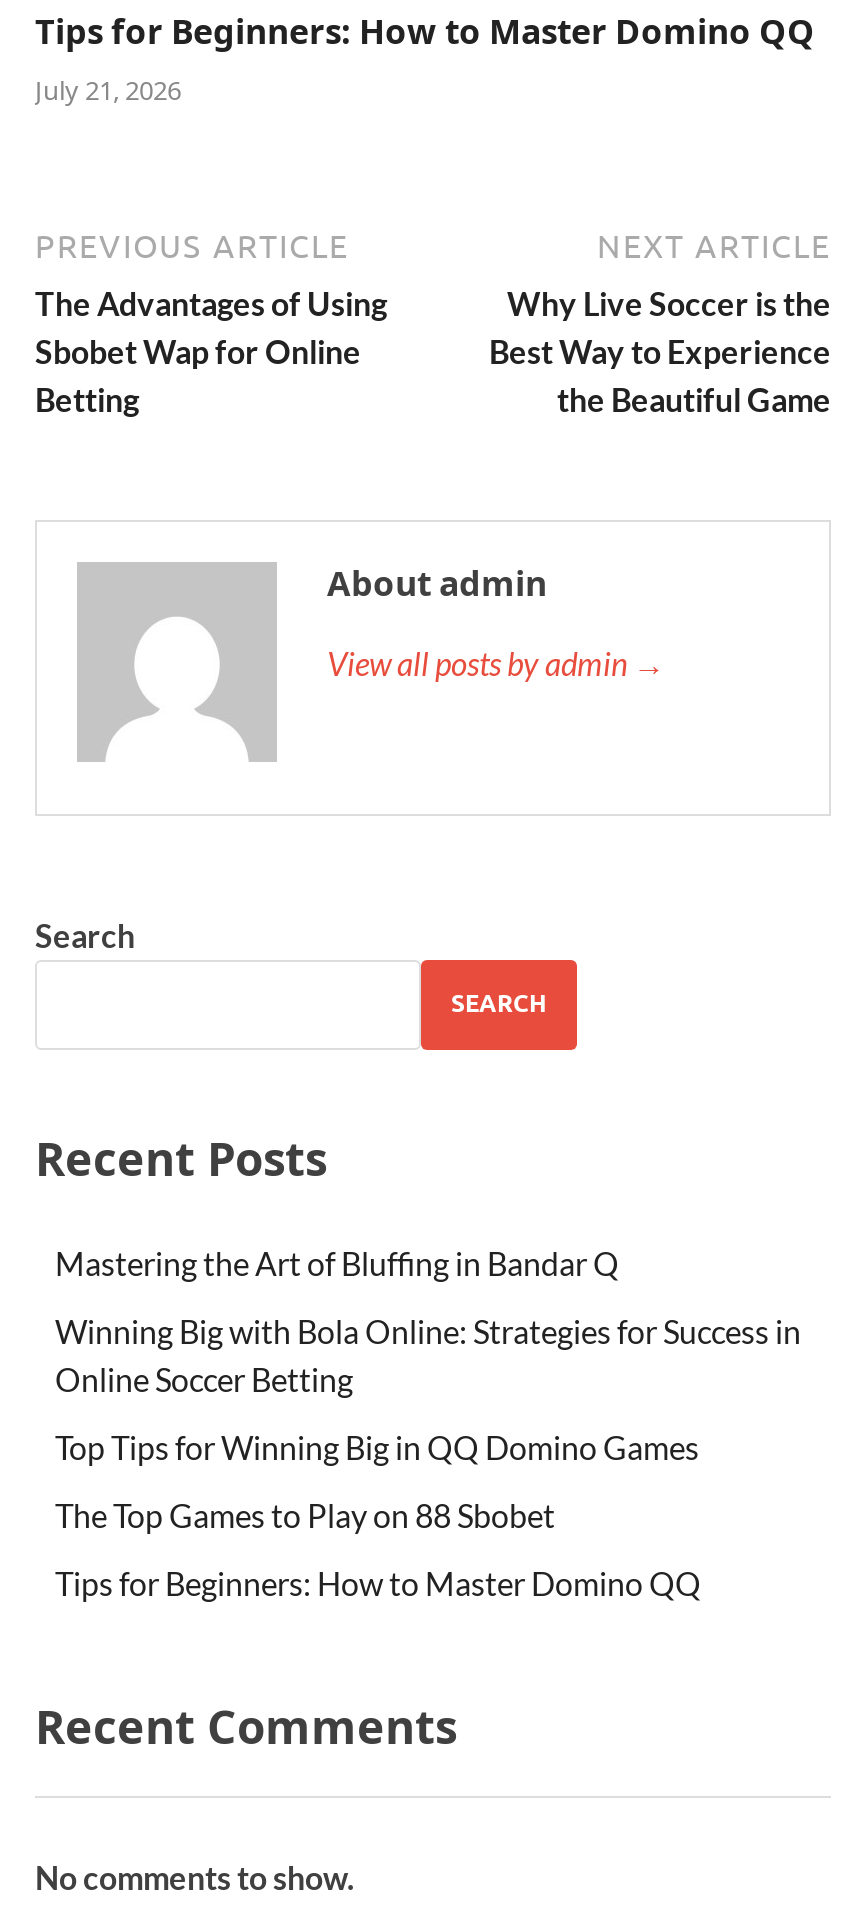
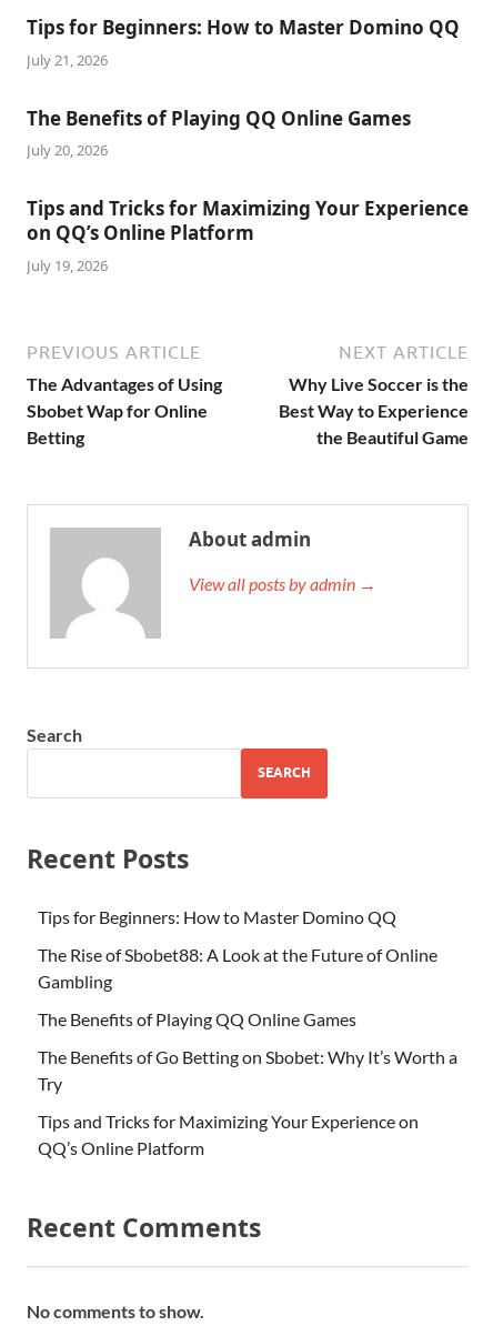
+ The Benefits of Playing QQ Online Games
+ July 20, 2026
+ Tips and Tricks for Maximizing Your Experience
+ on QQ’s Online Platform
+ July 19, 2026

- Mastering the Art of Bluffing in Bandar Q
- Winning Big with Bola Online: Strategies for Success in
- Online Soccer Betting
- Top Tips for Winning Big in QQ Domino Games
- The Top Games to Play on 88 Sbobet

+ The Rise of Sbobet88: A Look at the Future of Online
+ Gambling
+ The Benefits of Playing QQ Online Games
+ The Benefits of Go Betting on Sbobet: Why It’s Worth a
+ Try
+ Tips and Tricks for Maximizing Your Experience on
+ QQ’s Online Platform
